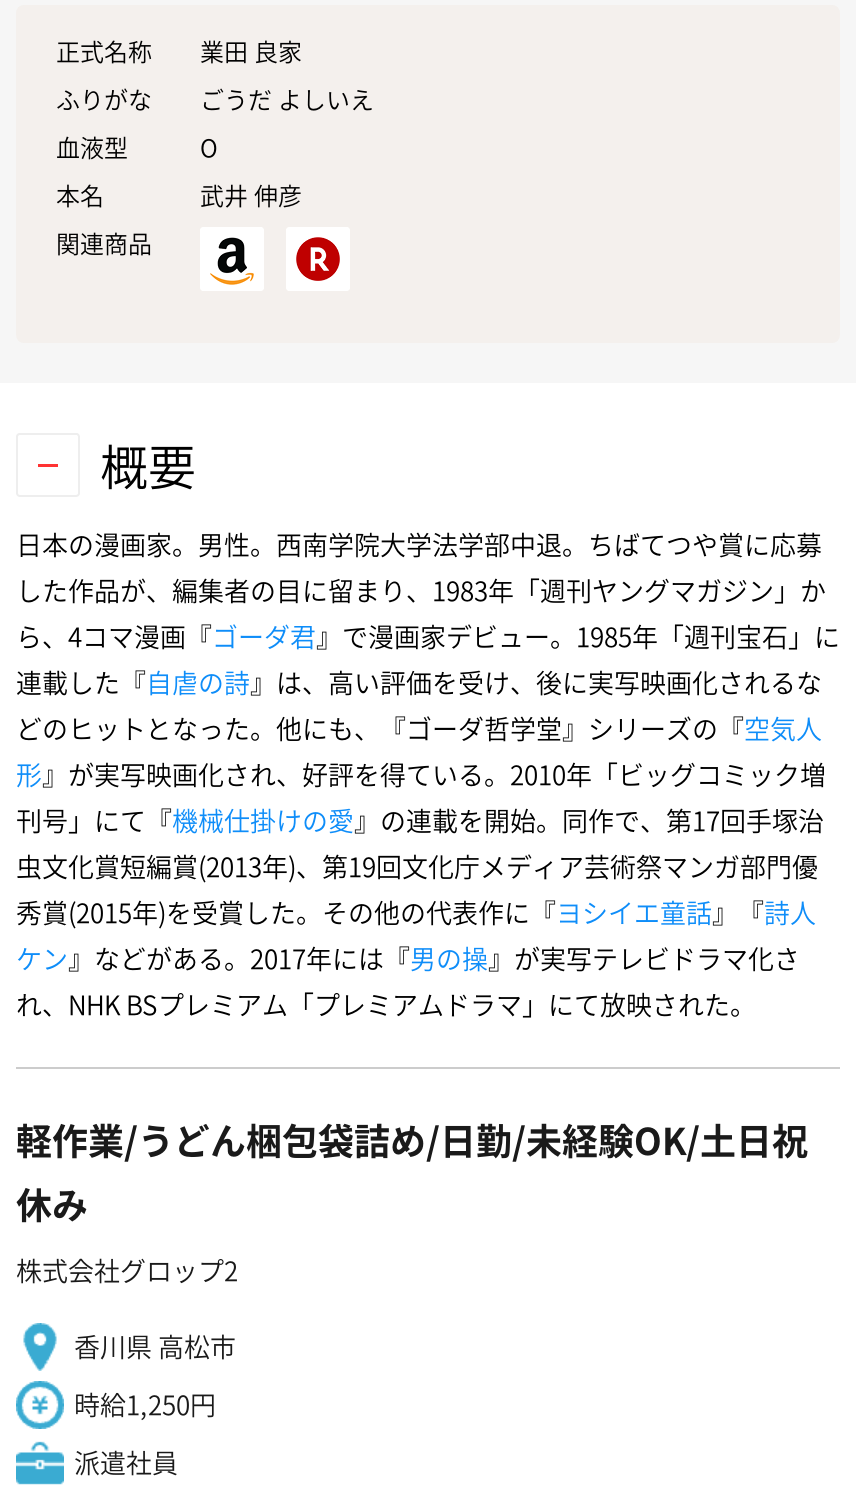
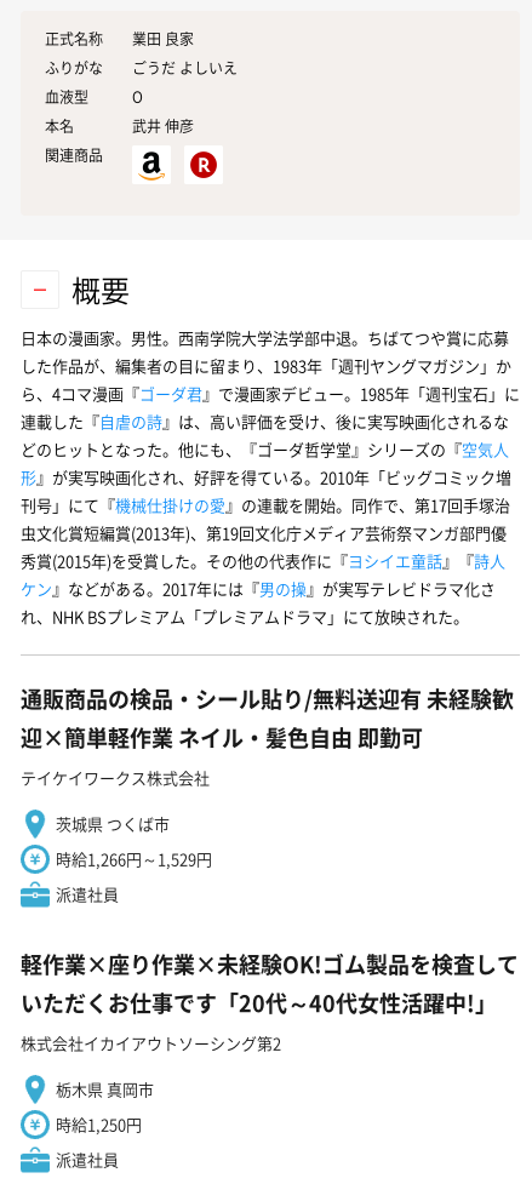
- 軽作業/うどん梱包袋詰め/日勤/未経験OK/土日祝
- 休み
- 株式会社グロップ2
- 香川県 高松市
+ 通販商品の検品・シール貼り/無料送迎有 未経験歓
+ 迎×簡単軽作業 ネイル・髪色自由 即勤可
+ テイケイワークス株式会社
+ 茨城県 つくば市
+ 時給1,266円～1,529円
+ 派遣社員
+ 軽作業×座り作業×未経験OK!ゴム製品を検査して
+ いただくお仕事です「20代～40代女性活躍中!」
+ 株式会社イカイアウトソーシング第2
+ 栃木県 真岡市
